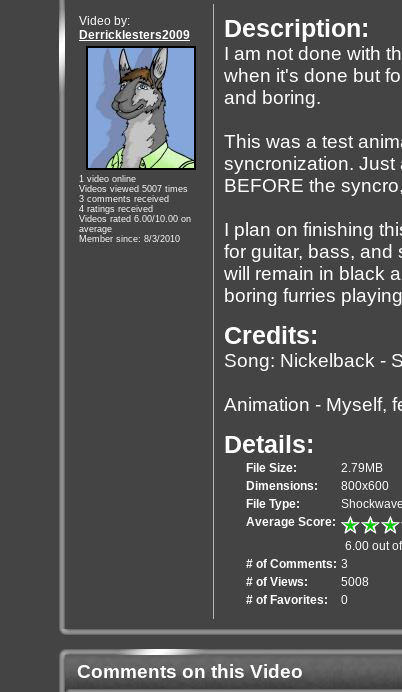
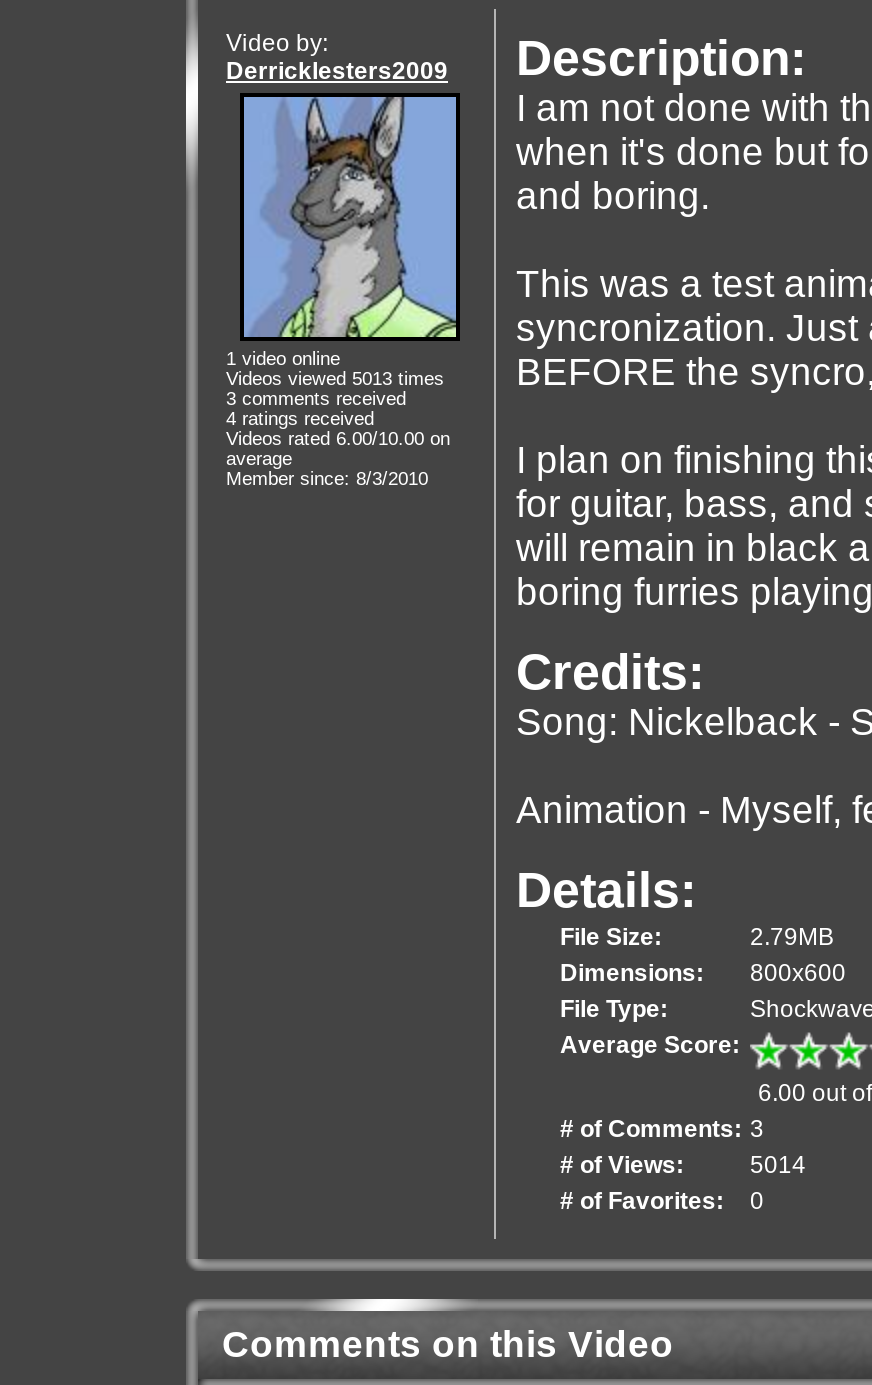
- Videos viewed 5007 times
+ Videos viewed 5013 times

- 5008
+ 5014
